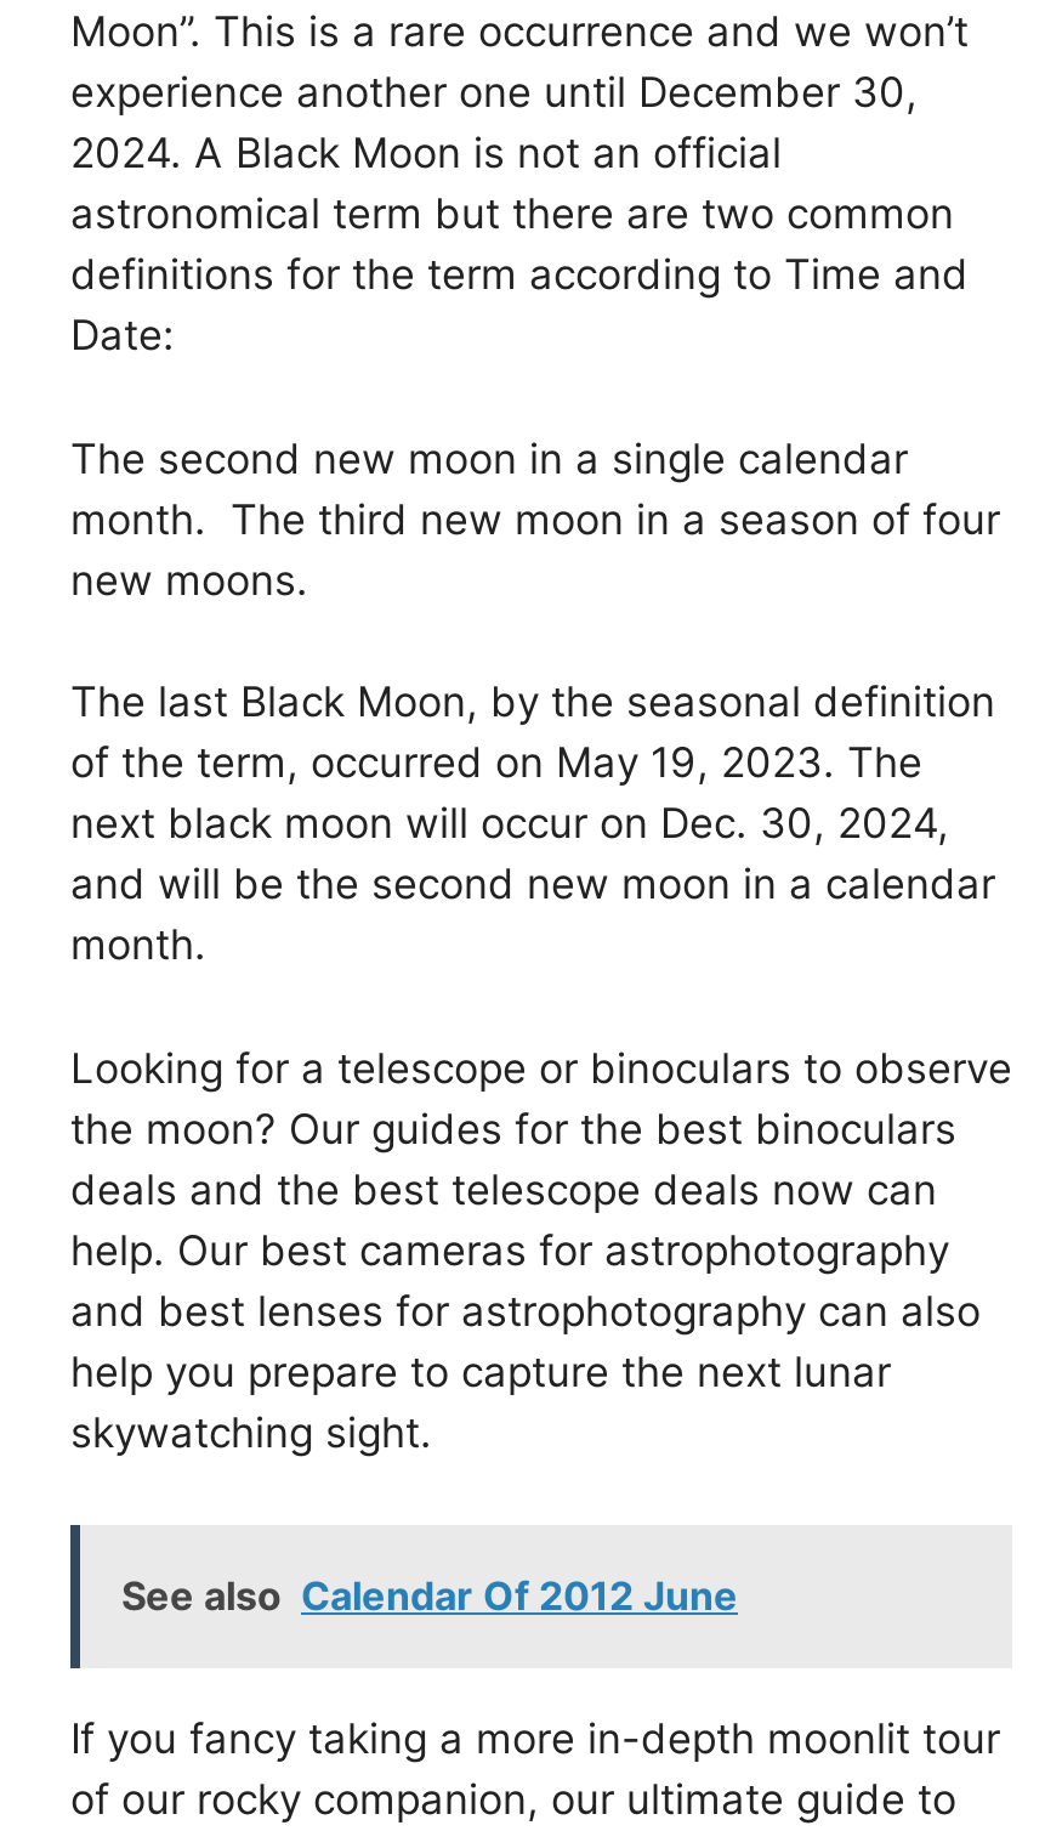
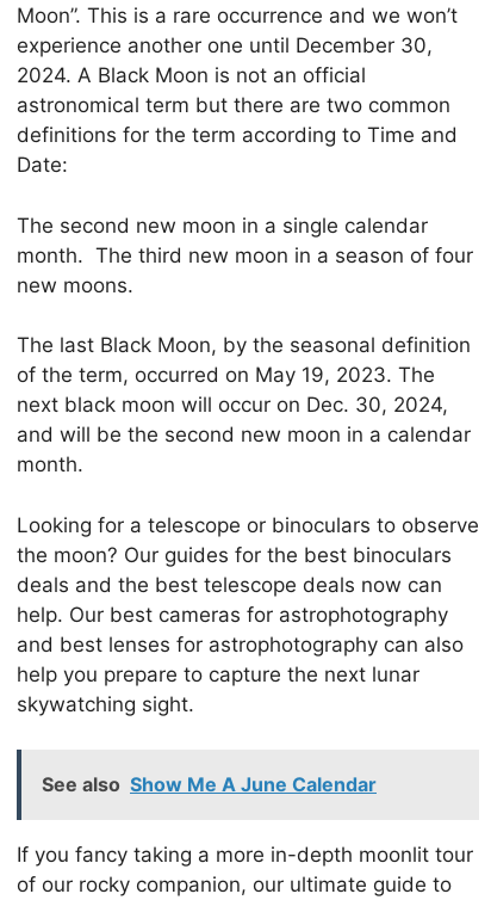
- See also Calendar Of 2012 June
+ See also Show Me A June Calendar
